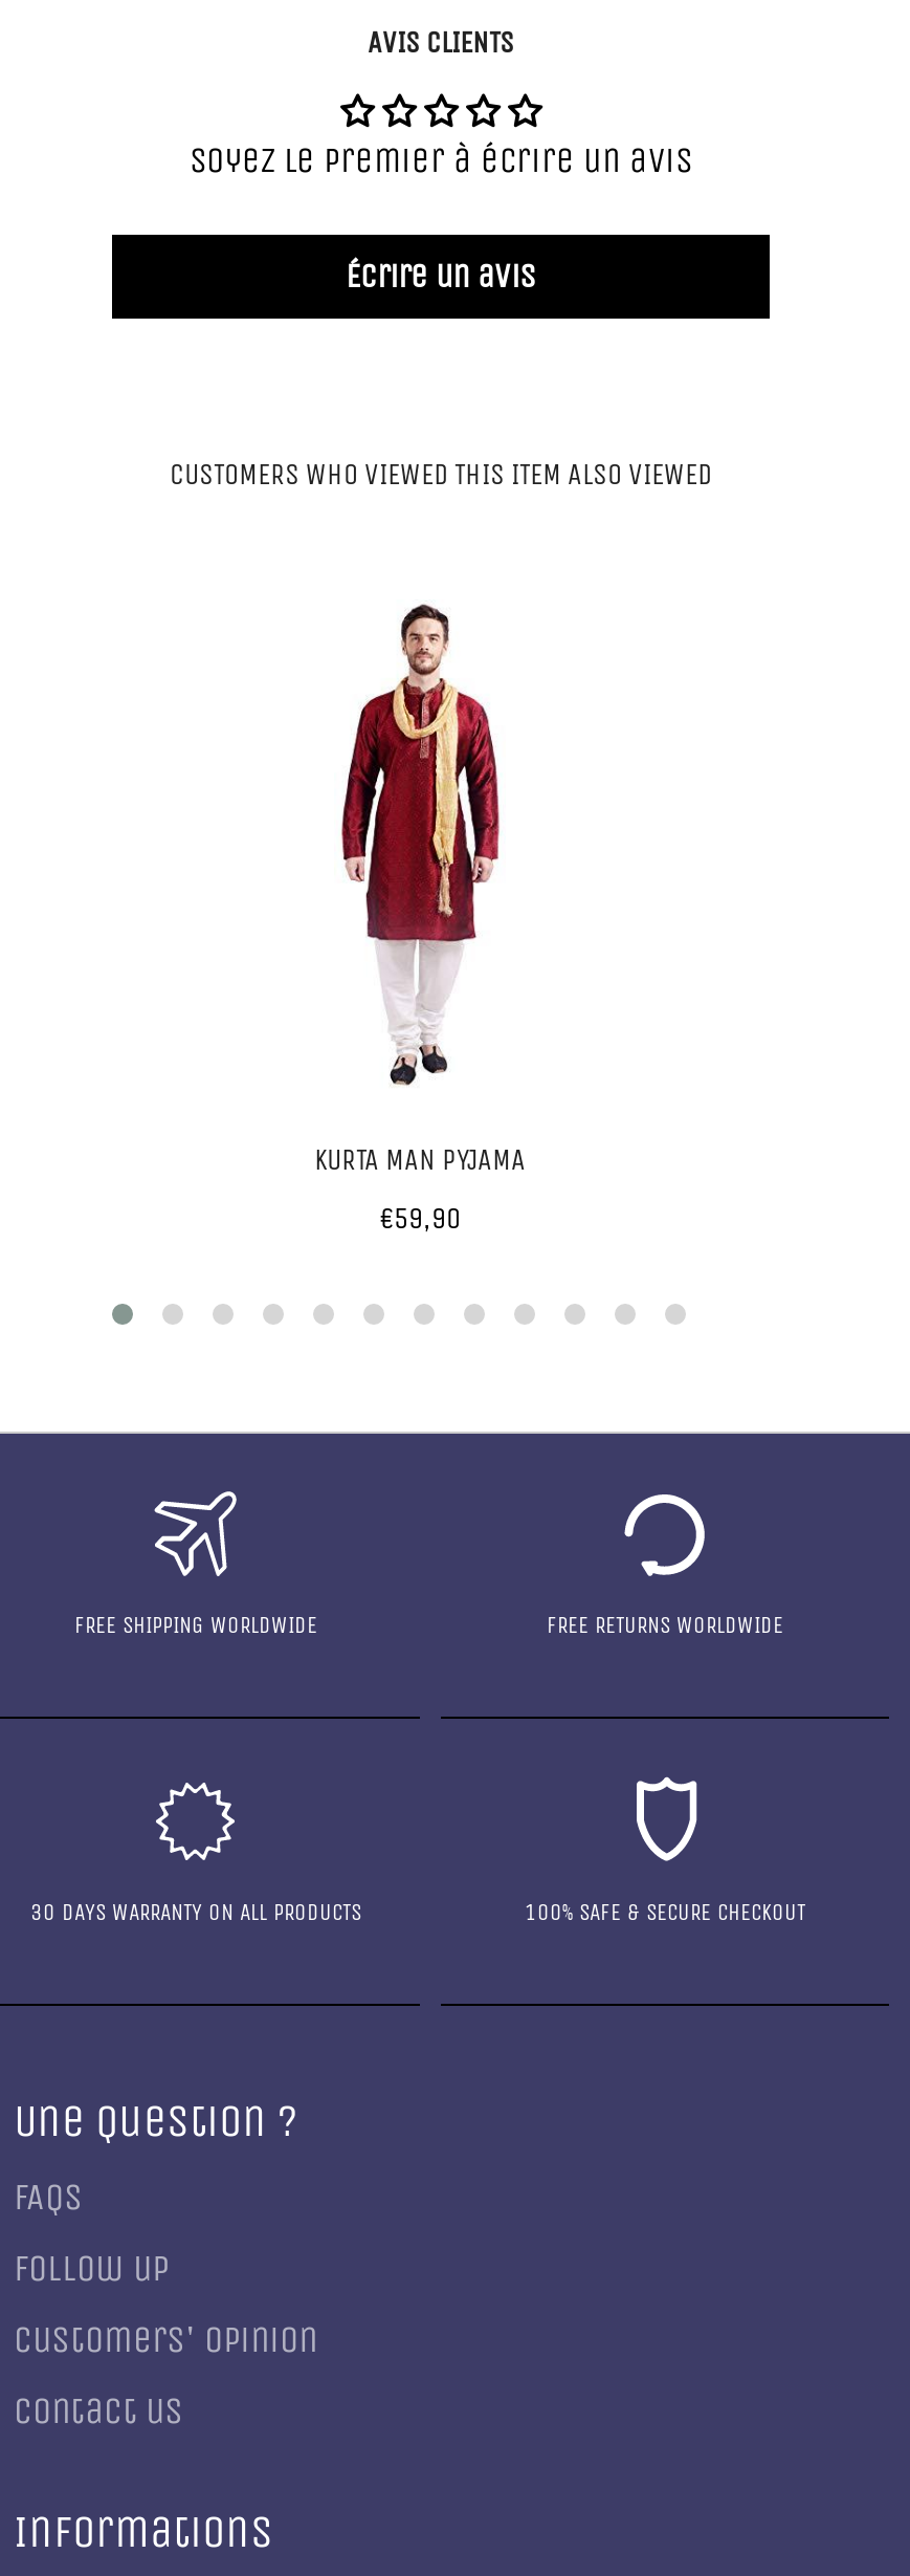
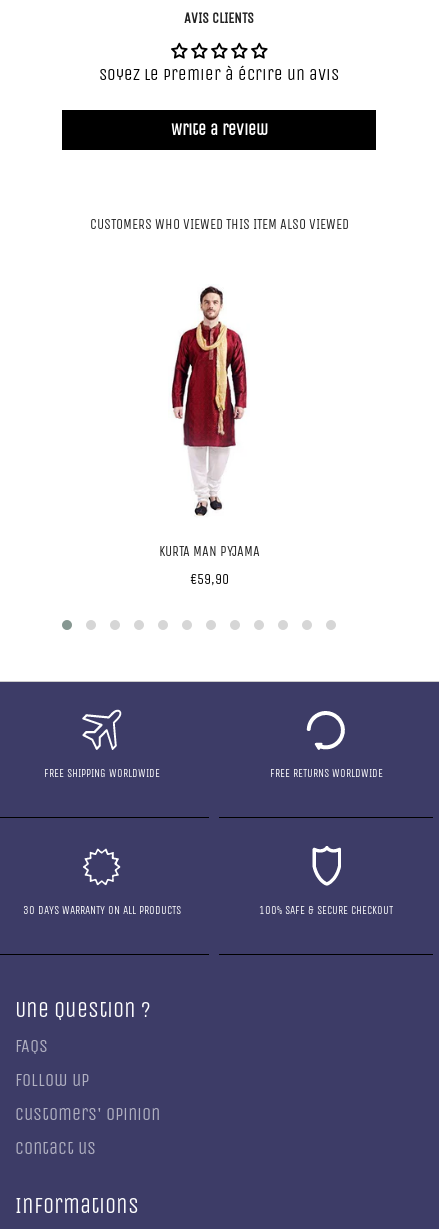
- Écrire un avis
+ Write a review
